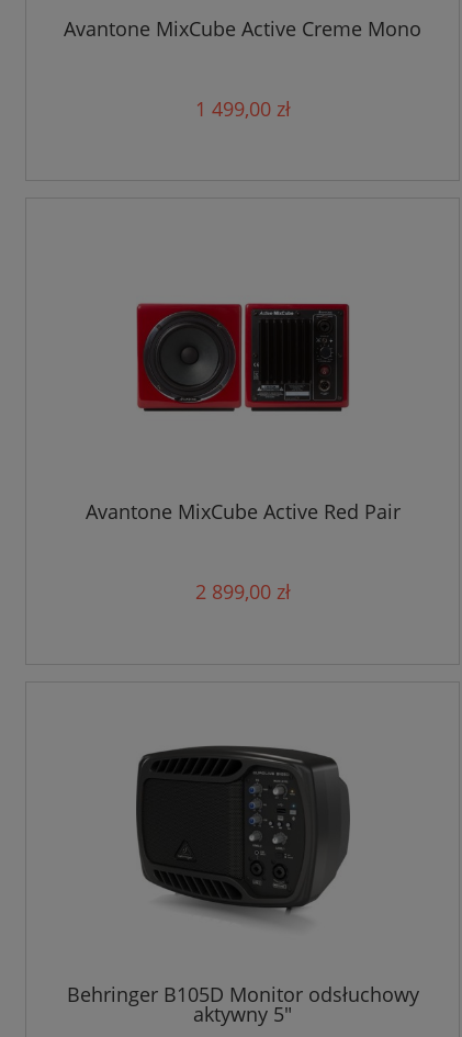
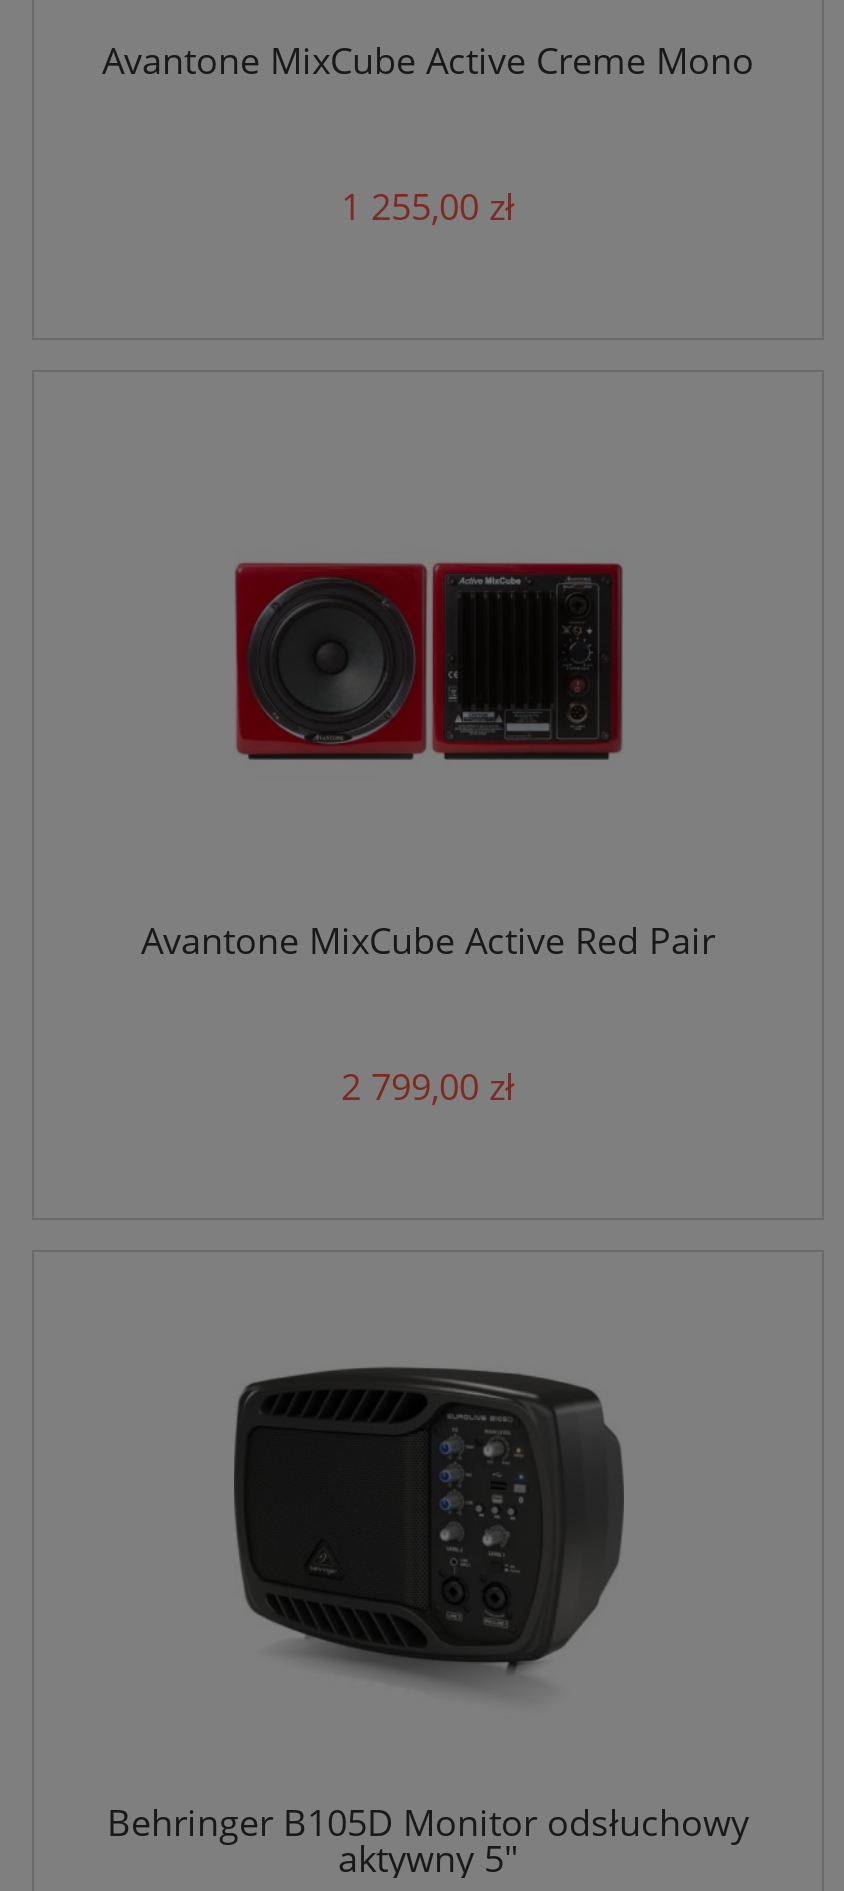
- 1 499,00 zł
+ 1 255,00 zł

- 2 899,00 zł
+ 2 799,00 zł
